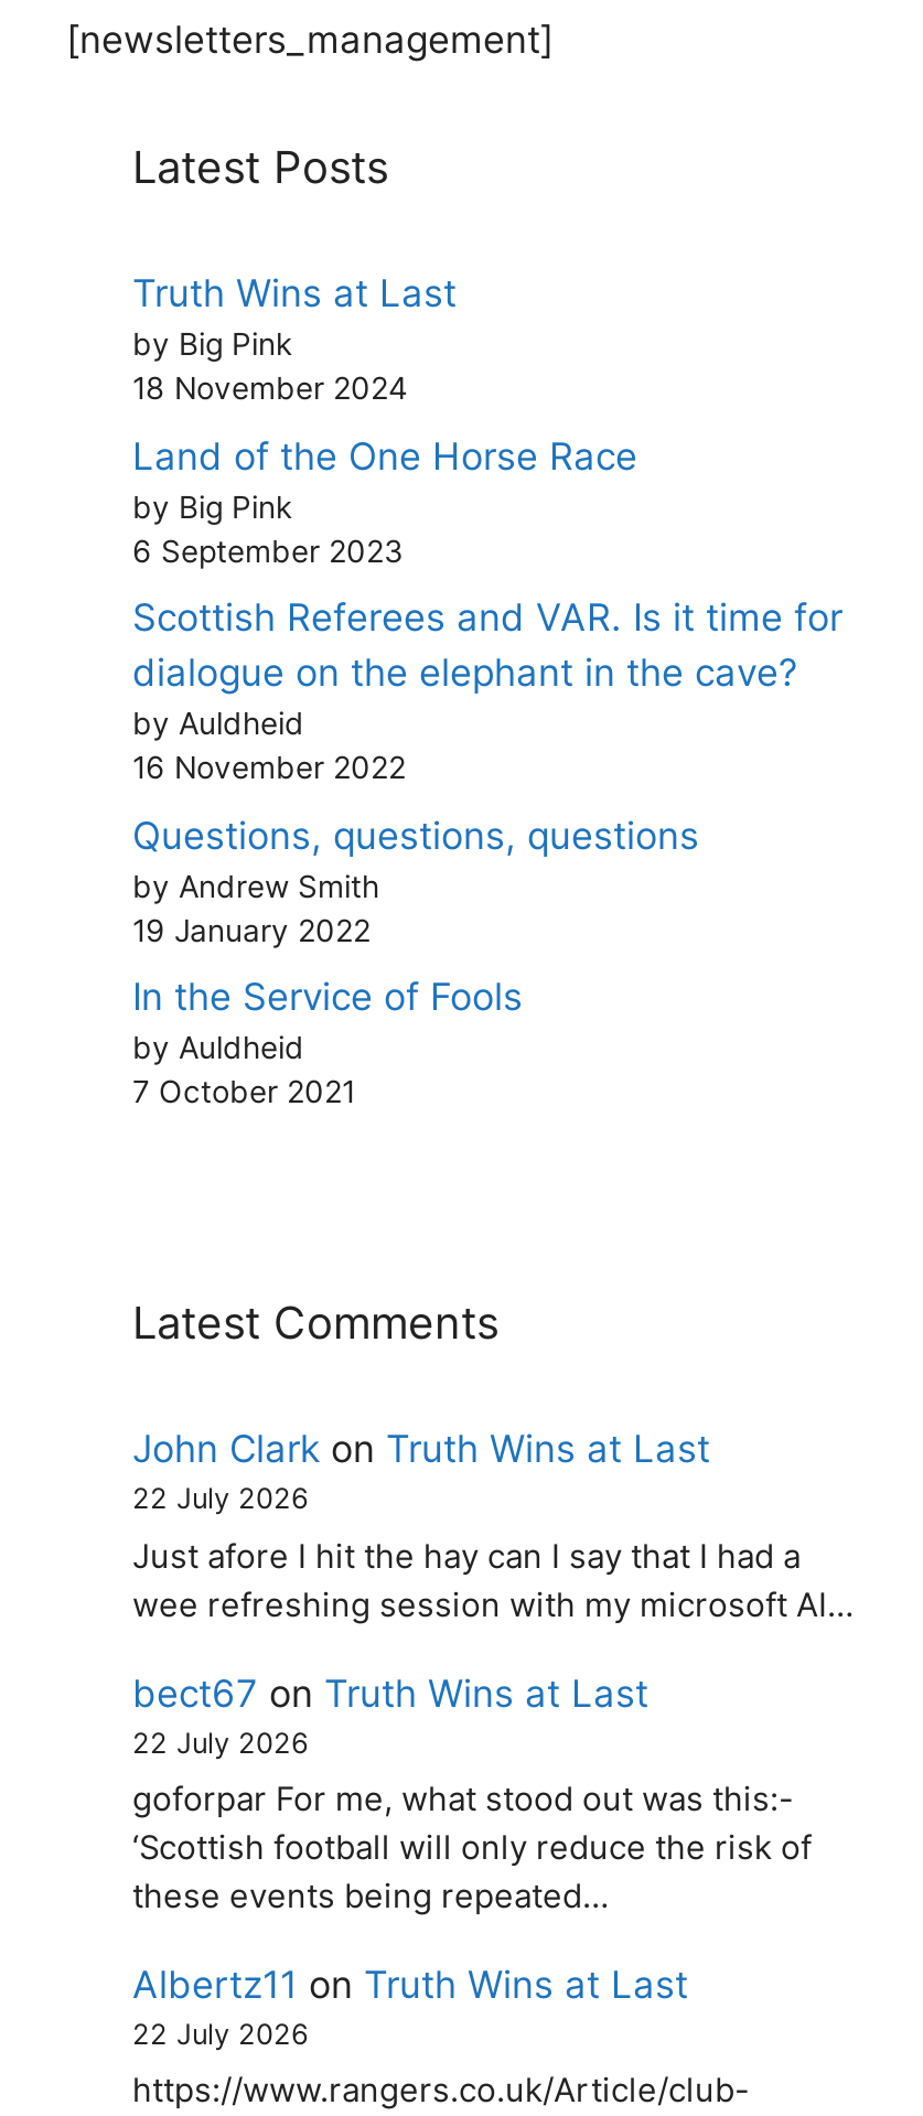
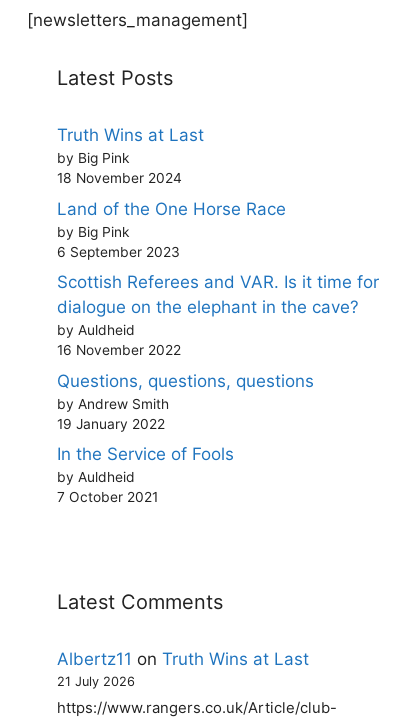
- John Clark on Truth Wins at Last
- 22 July 2026
- Just afore I hit the hay can I say that I had a
- wee refreshing session with my microsoft AI…
- bect67 on Truth Wins at Last
- 22 July 2026
- goforpar For me, what stood out was this:-
- ‘Scottish football will only reduce the risk of
- these events being repeated…

- 22 July 2026
+ 21 July 2026
